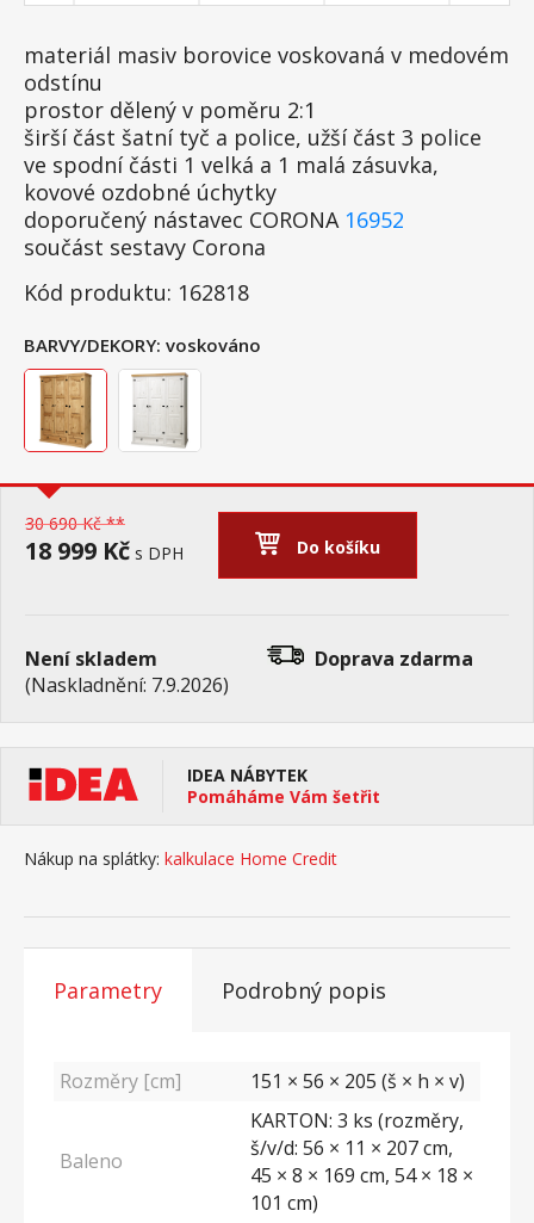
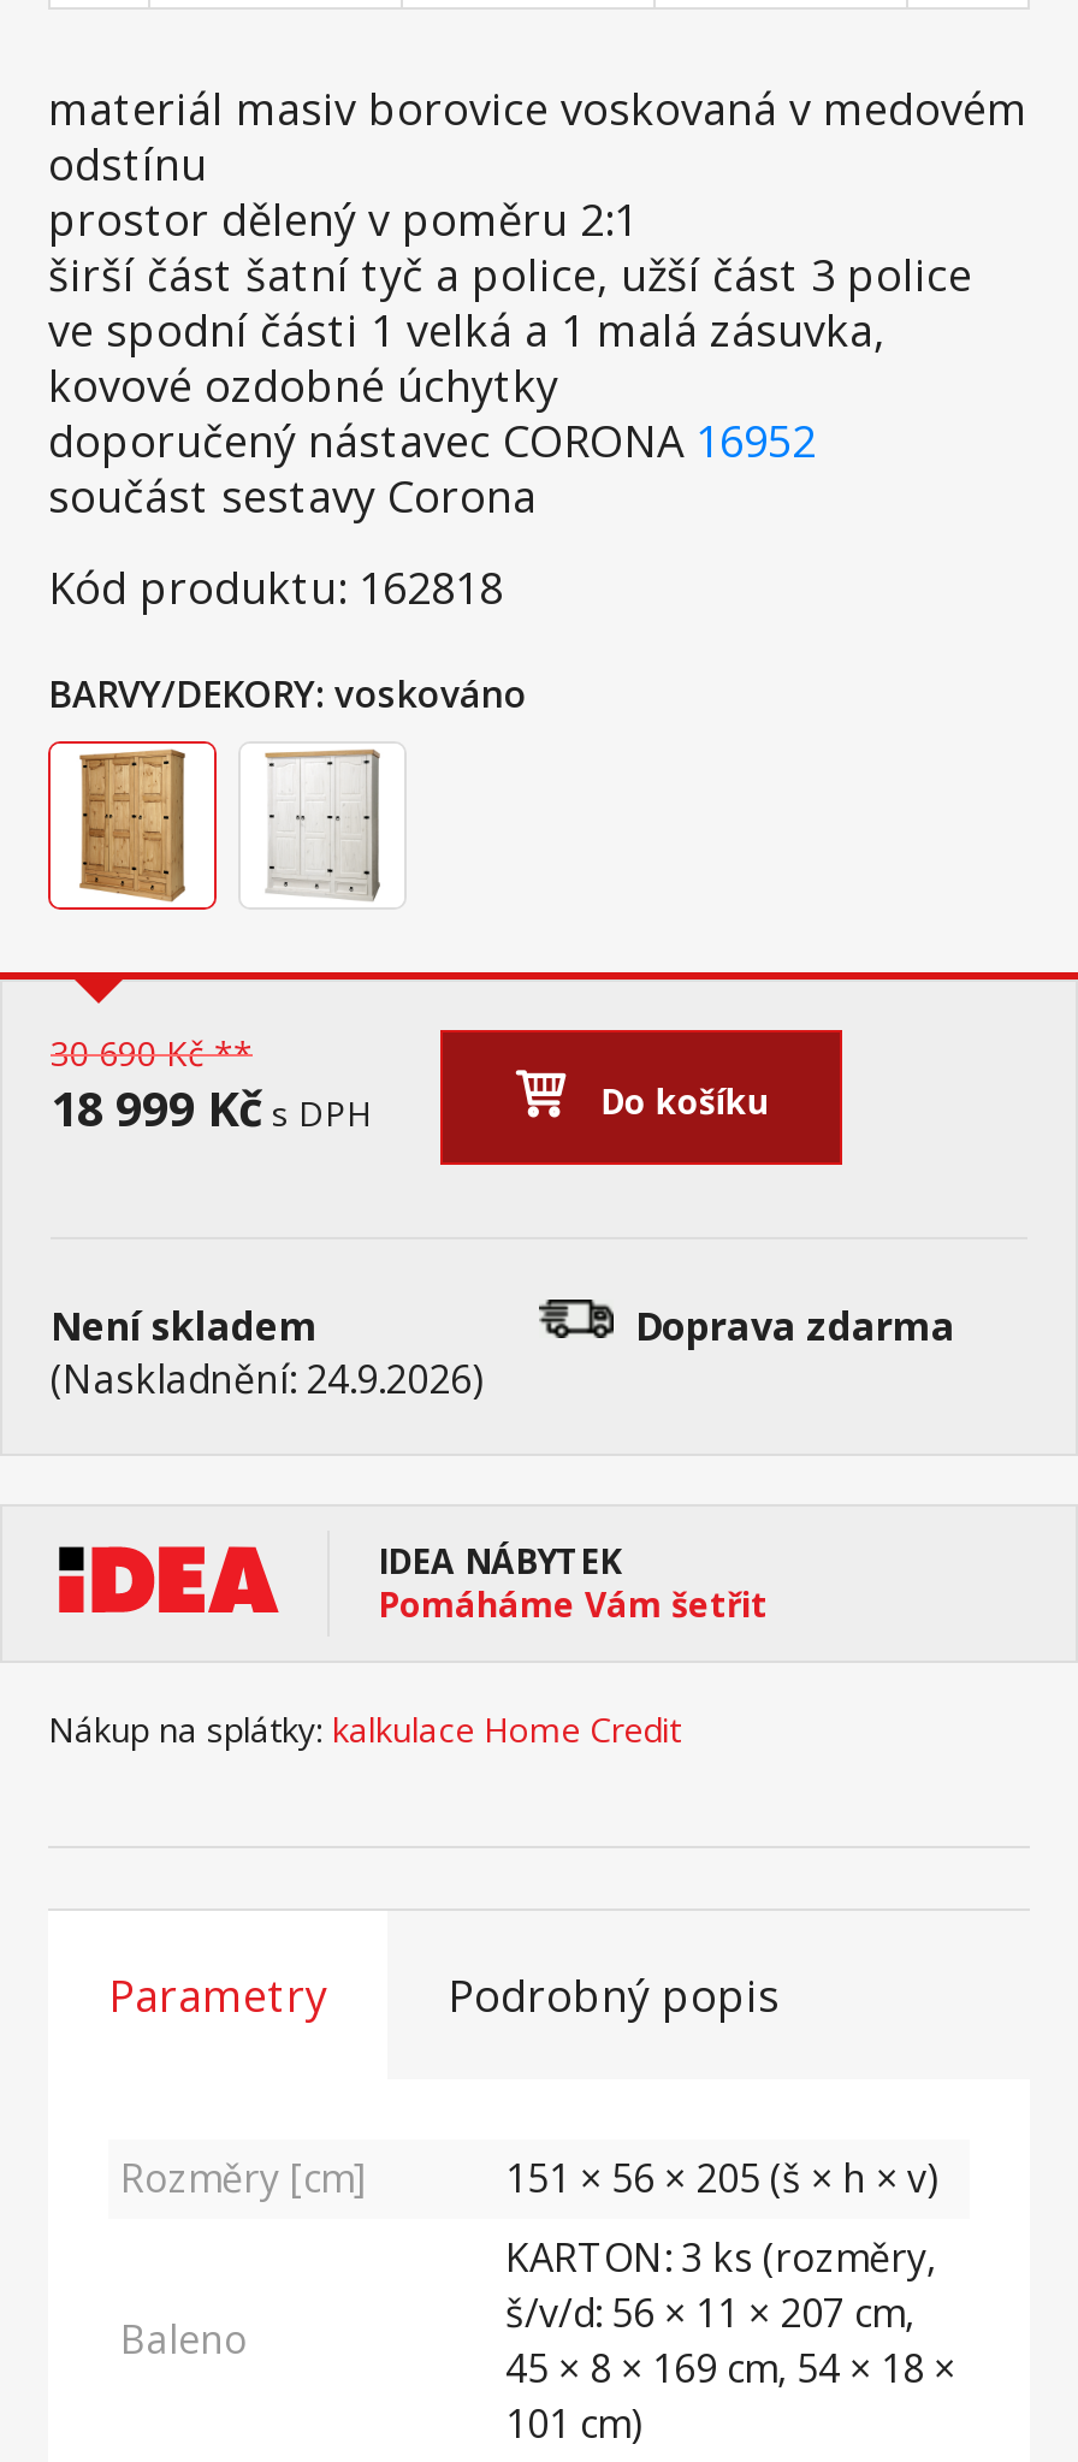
- (Naskladnění: 7.9.2026)
+ (Naskladnění: 24.9.2026)
